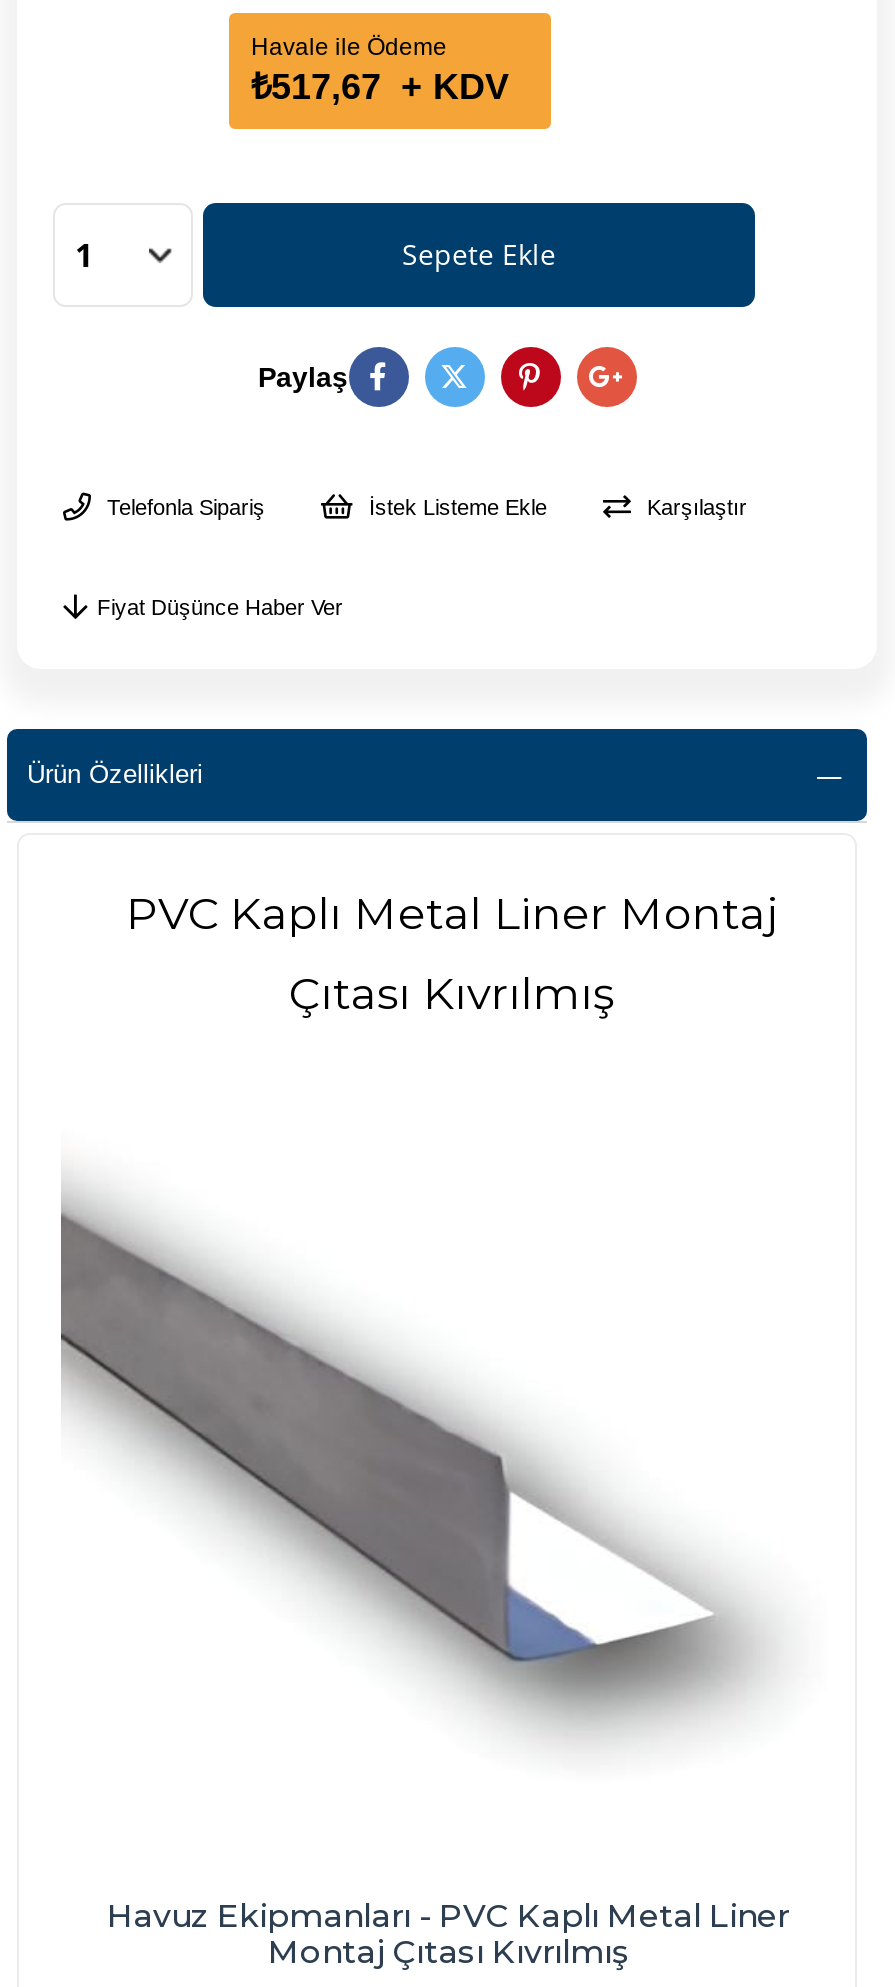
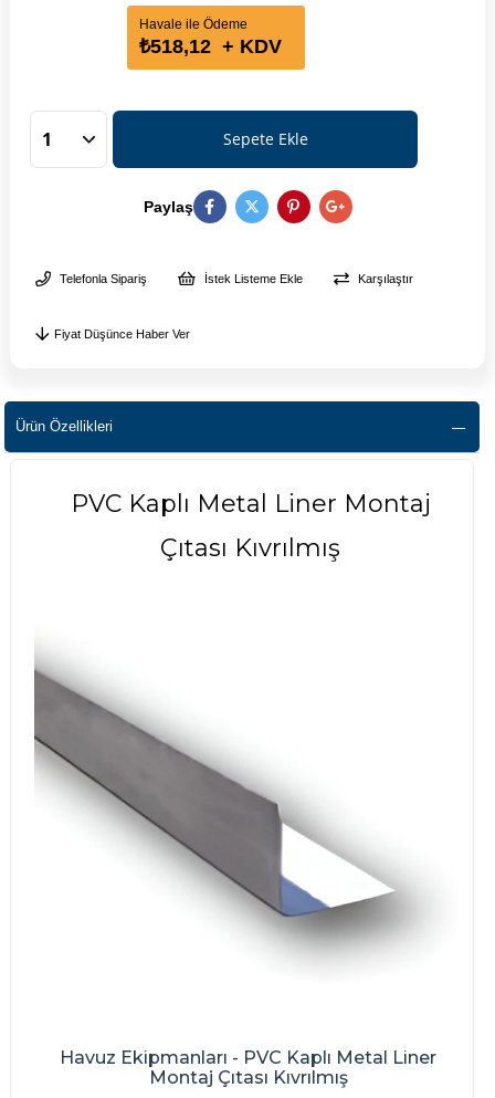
- ₺517,67 + KDV
+ ₺518,12 + KDV
